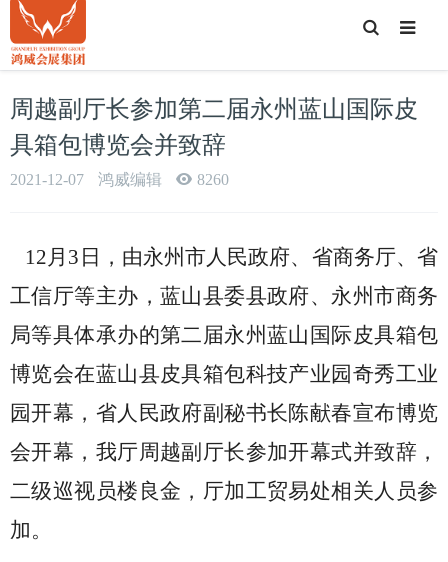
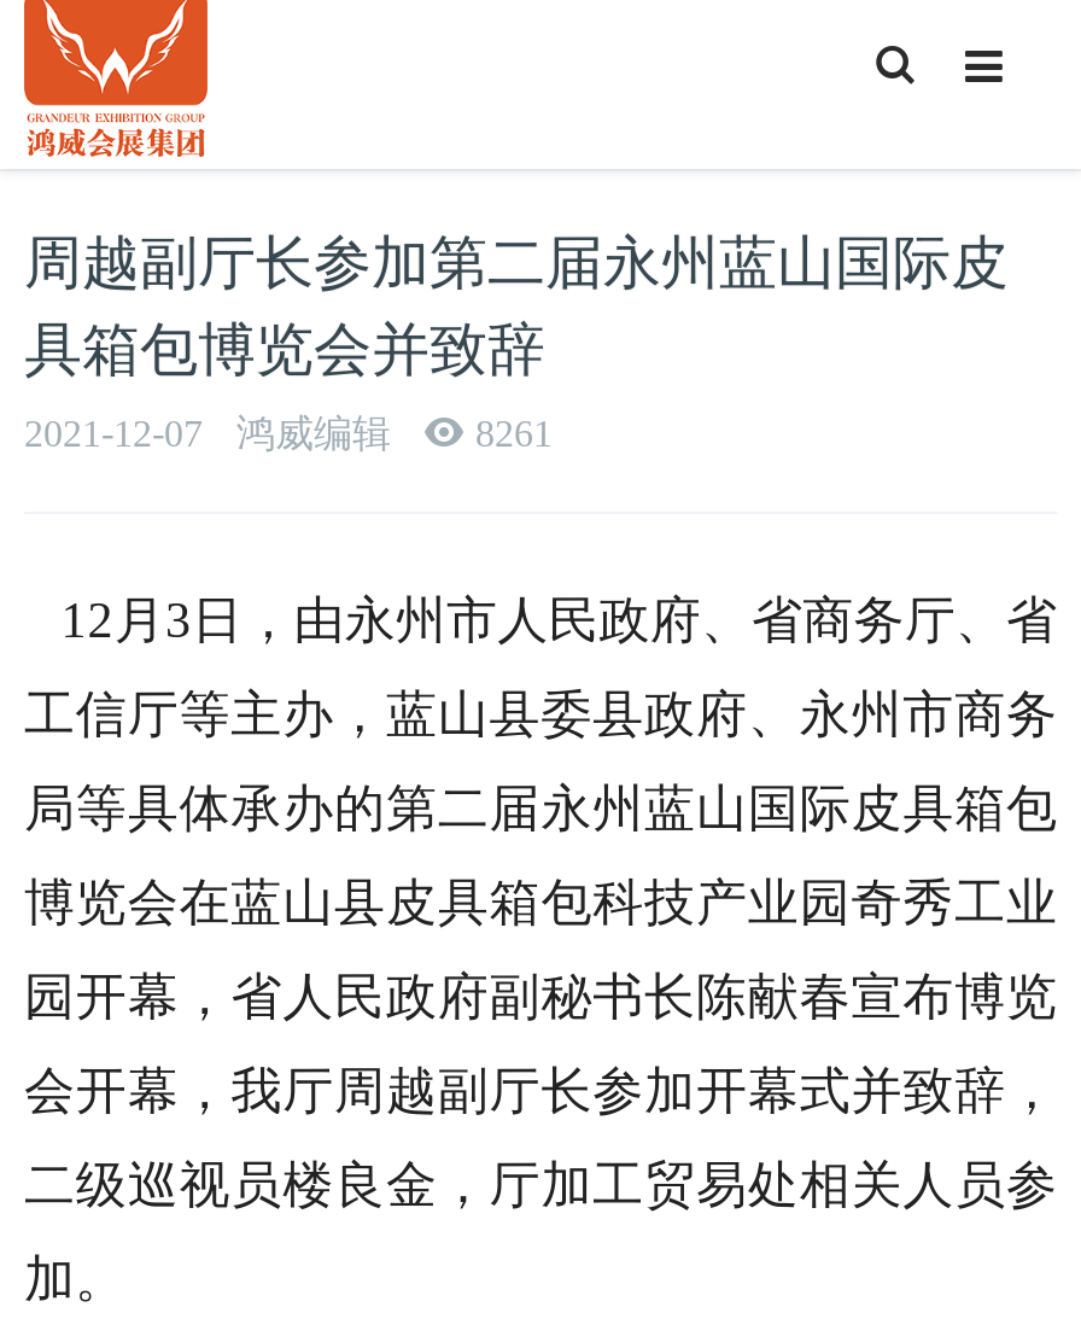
- 8260
+ 8261
